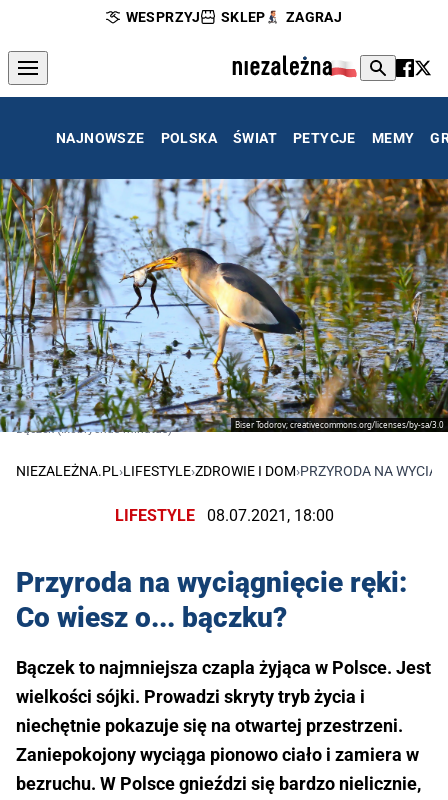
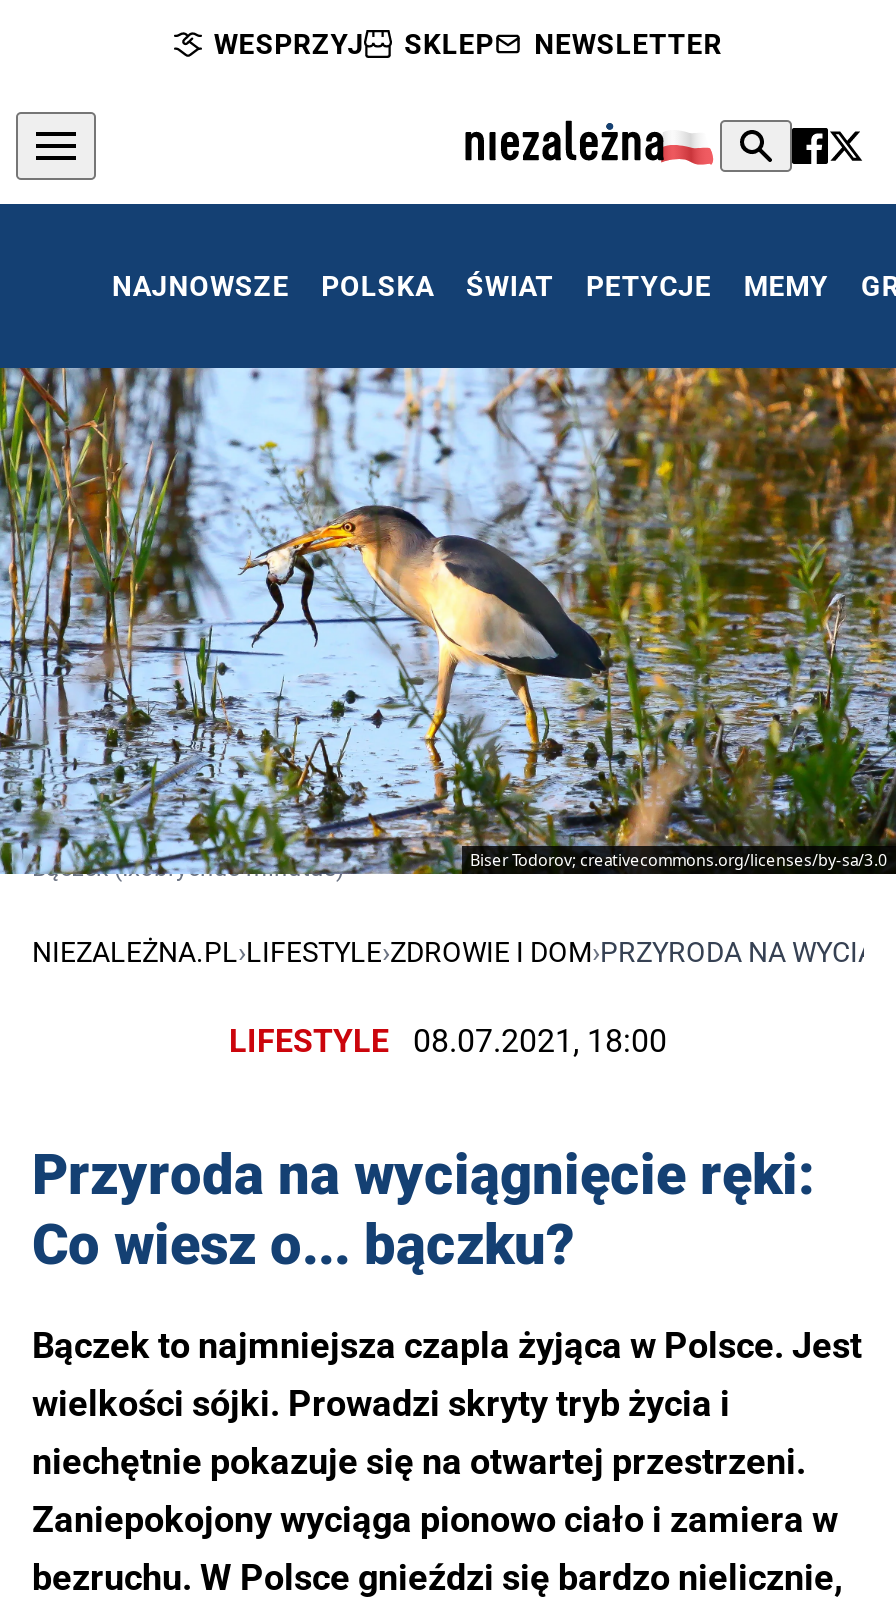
- ZAGRAJ
+ NEWSLETTER
